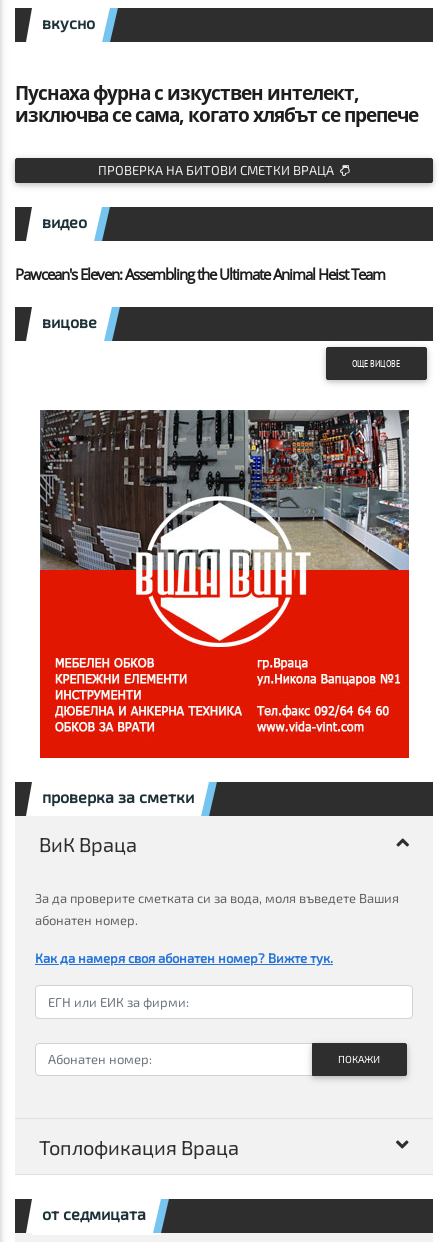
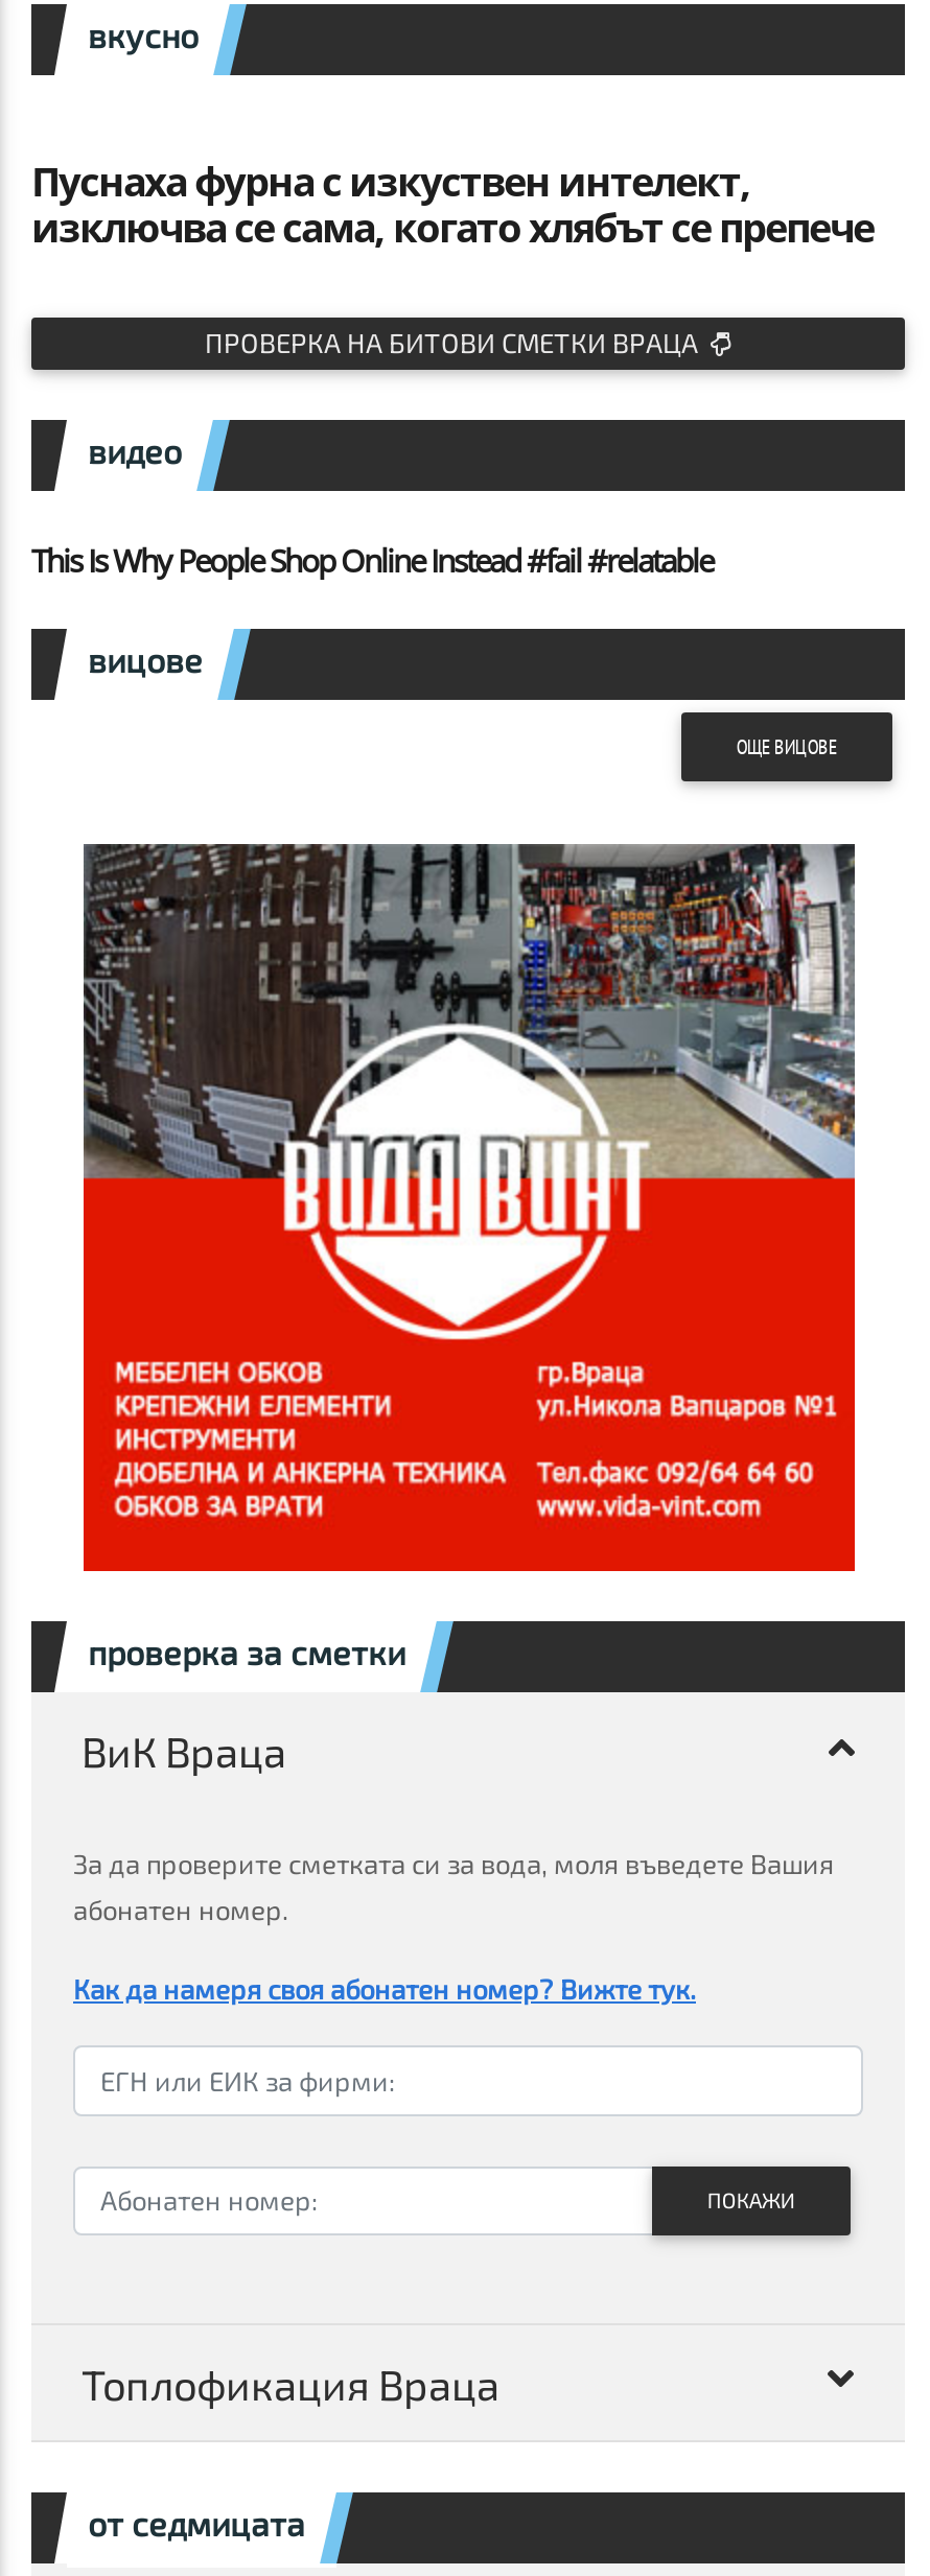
- Pawcean's Eleven: Assembling the Ultimate Animal Heist Team
+ This Is Why People Shop Online Instead #fail #relatable
